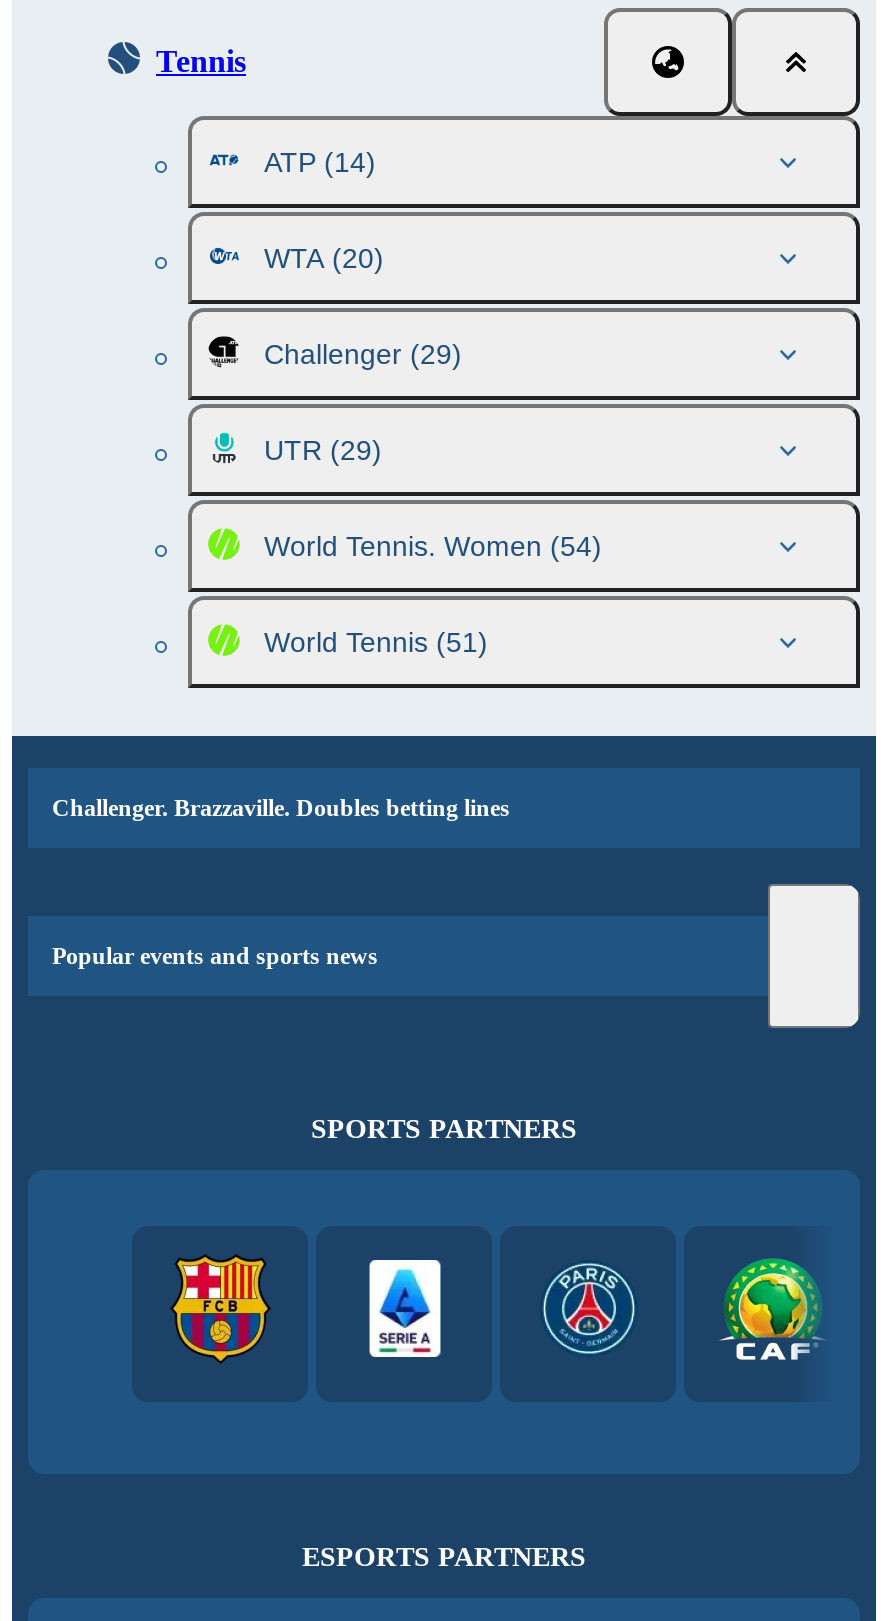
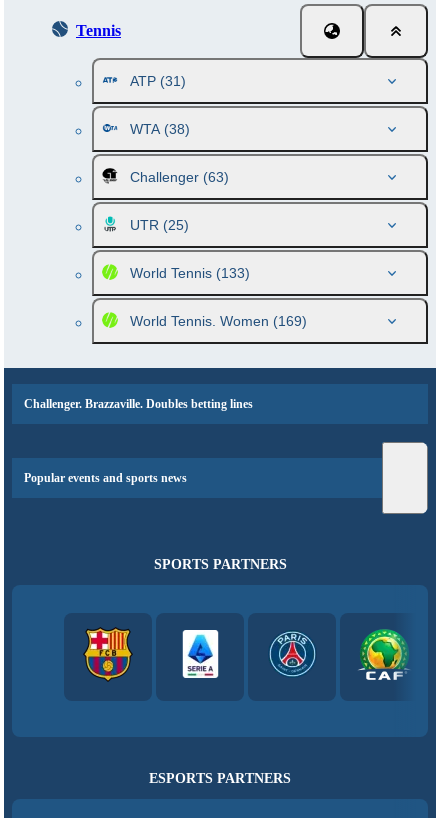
- ATP (14)
+ ATP (31)

- WTA (20)
+ WTA (38)

- Challenger (29)
+ Challenger (63)

- UTR (29)
+ UTR (25)

- World Tennis. Women (54)
+ World Tennis (133)

- World Tennis (51)
+ World Tennis. Women (169)
